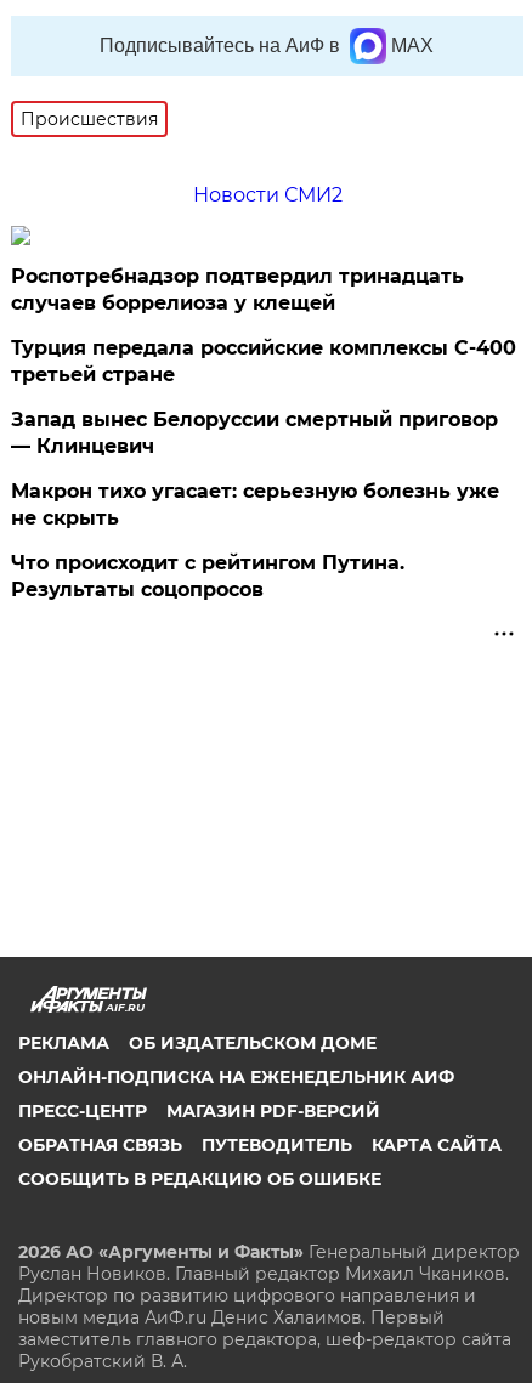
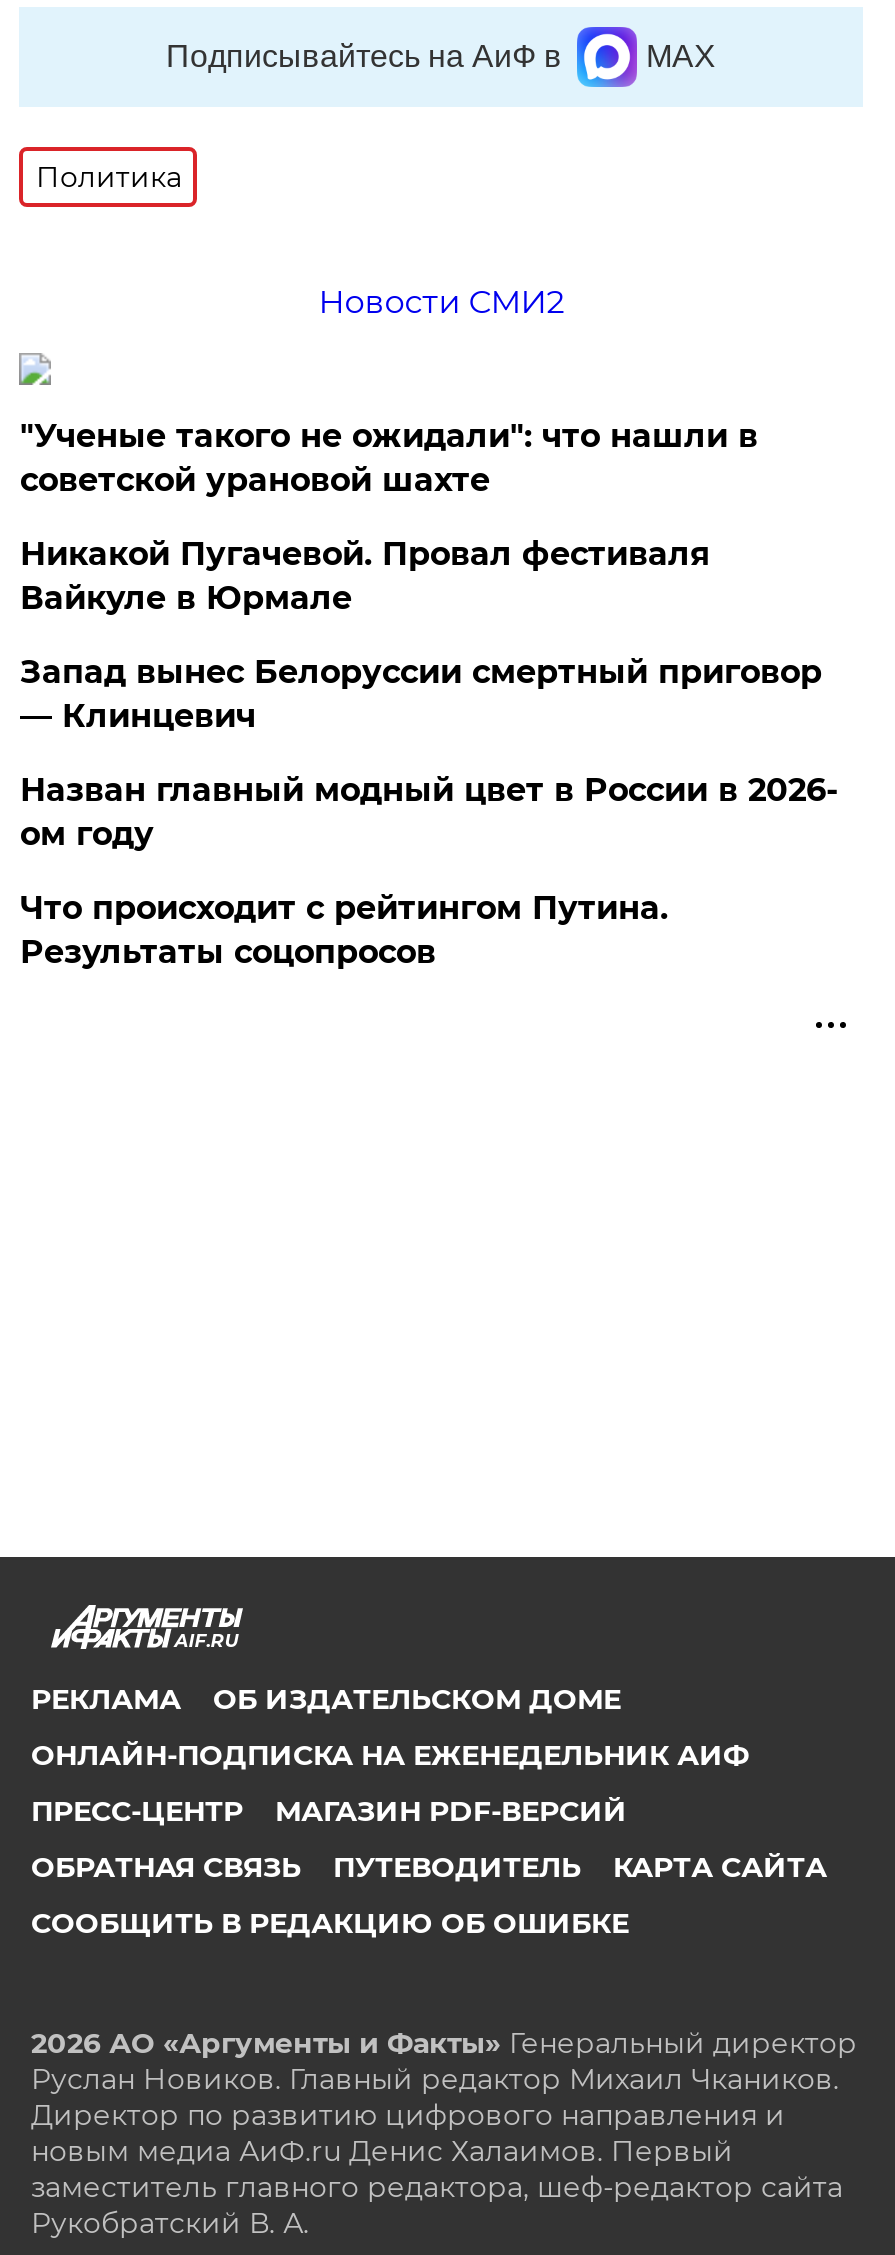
- Происшествия
+ Политика

- Роспотребнадзор подтвердил тринадцать
- случаев боррелиоза у клещей
+ "Ученые такого не ожидали": что нашли в
+ советской урановой шахте

- Турция передала российские комплексы С-400
- третьей стране
+ Никакой Пугачевой. Провал фестиваля
+ Вайкуле в Юрмале

- Макрон тихо угасает: серьезную болезнь уже
- не скрыть
+ Назван главный модный цвет в России в 2026-
+ ом году
